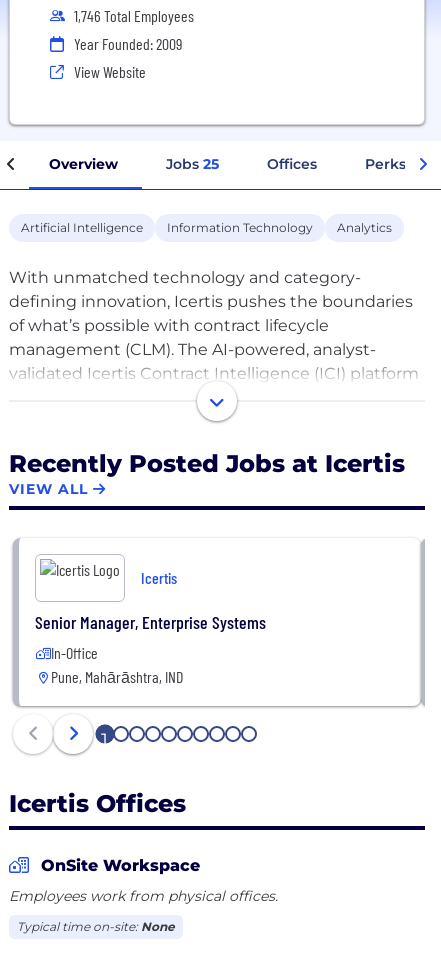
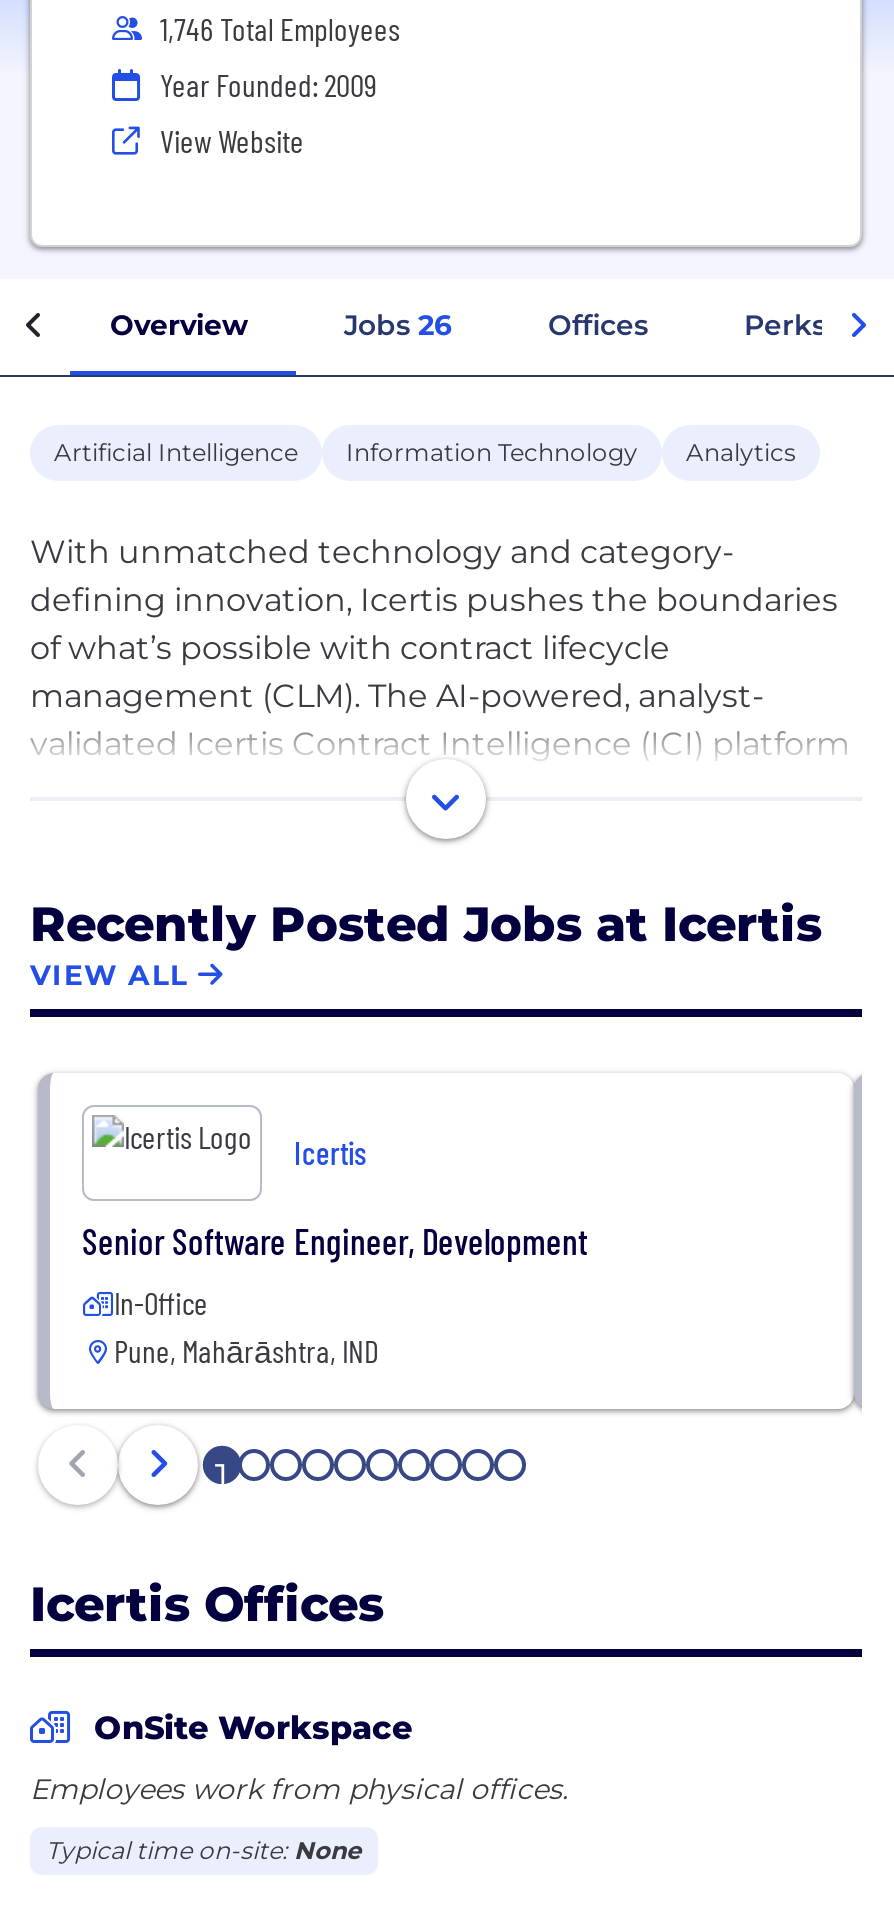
- Jobs 25
+ Jobs 26

- Senior Manager, Enterprise Systems
+ Senior Software Engineer, Development
